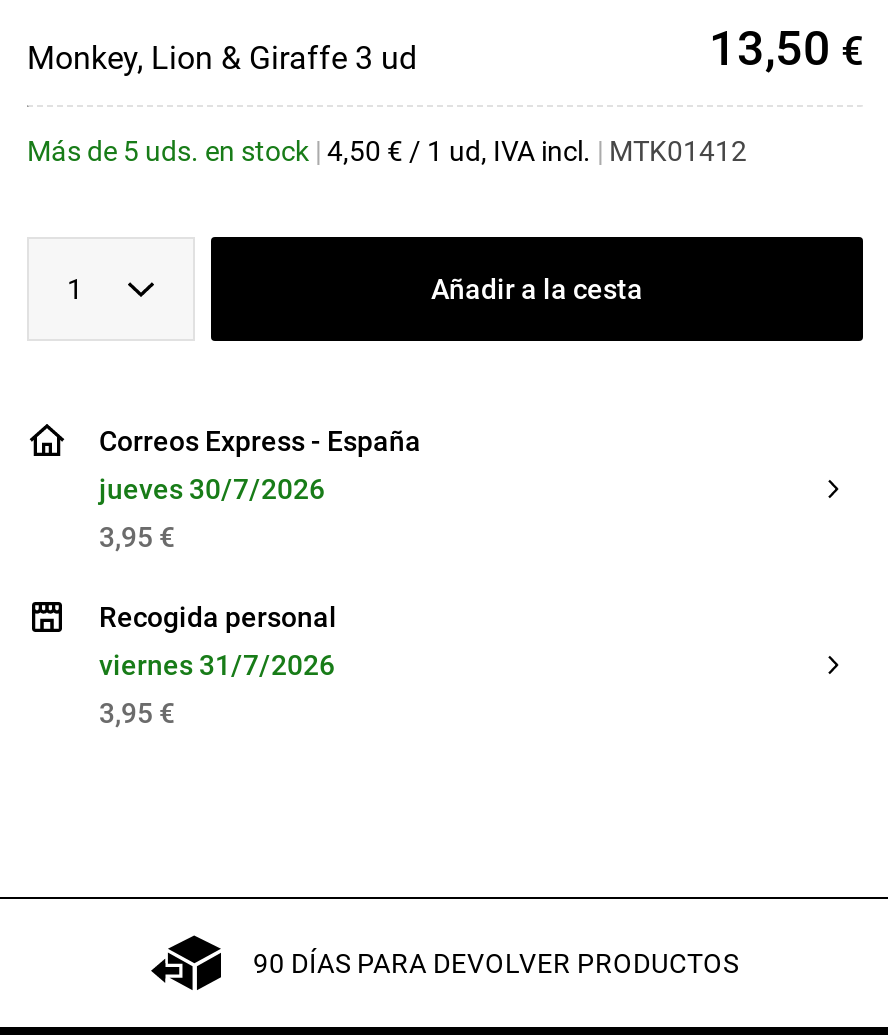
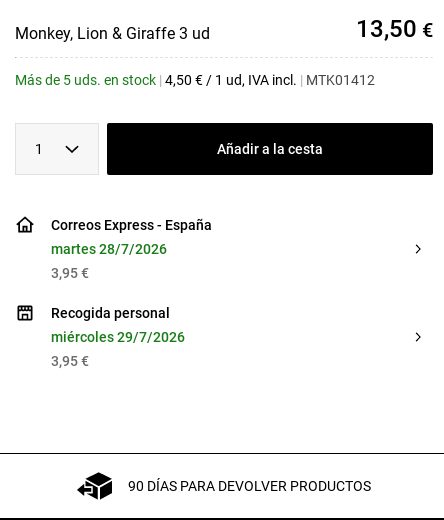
- jueves 30/7/2026
+ martes 28/7/2026

- viernes 31/7/2026
+ miércoles 29/7/2026
